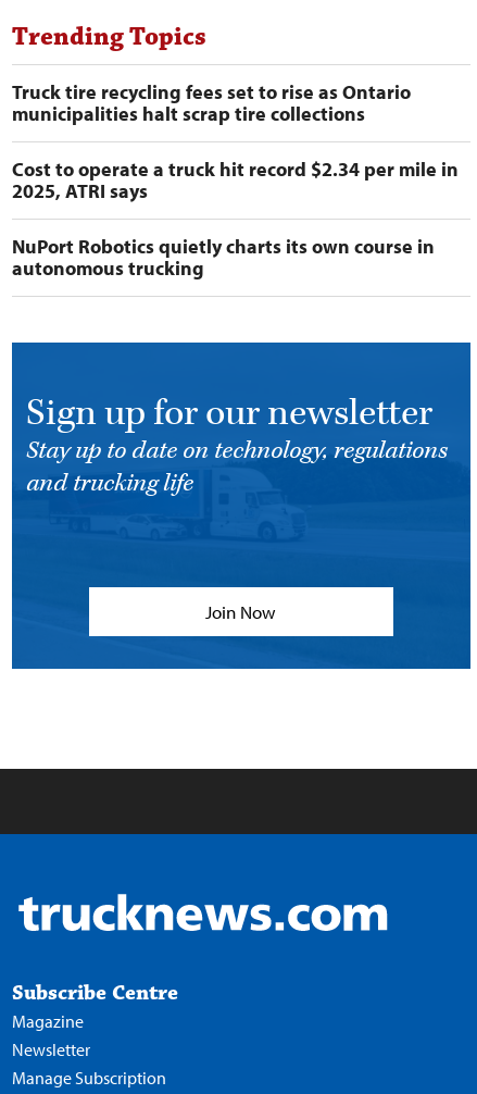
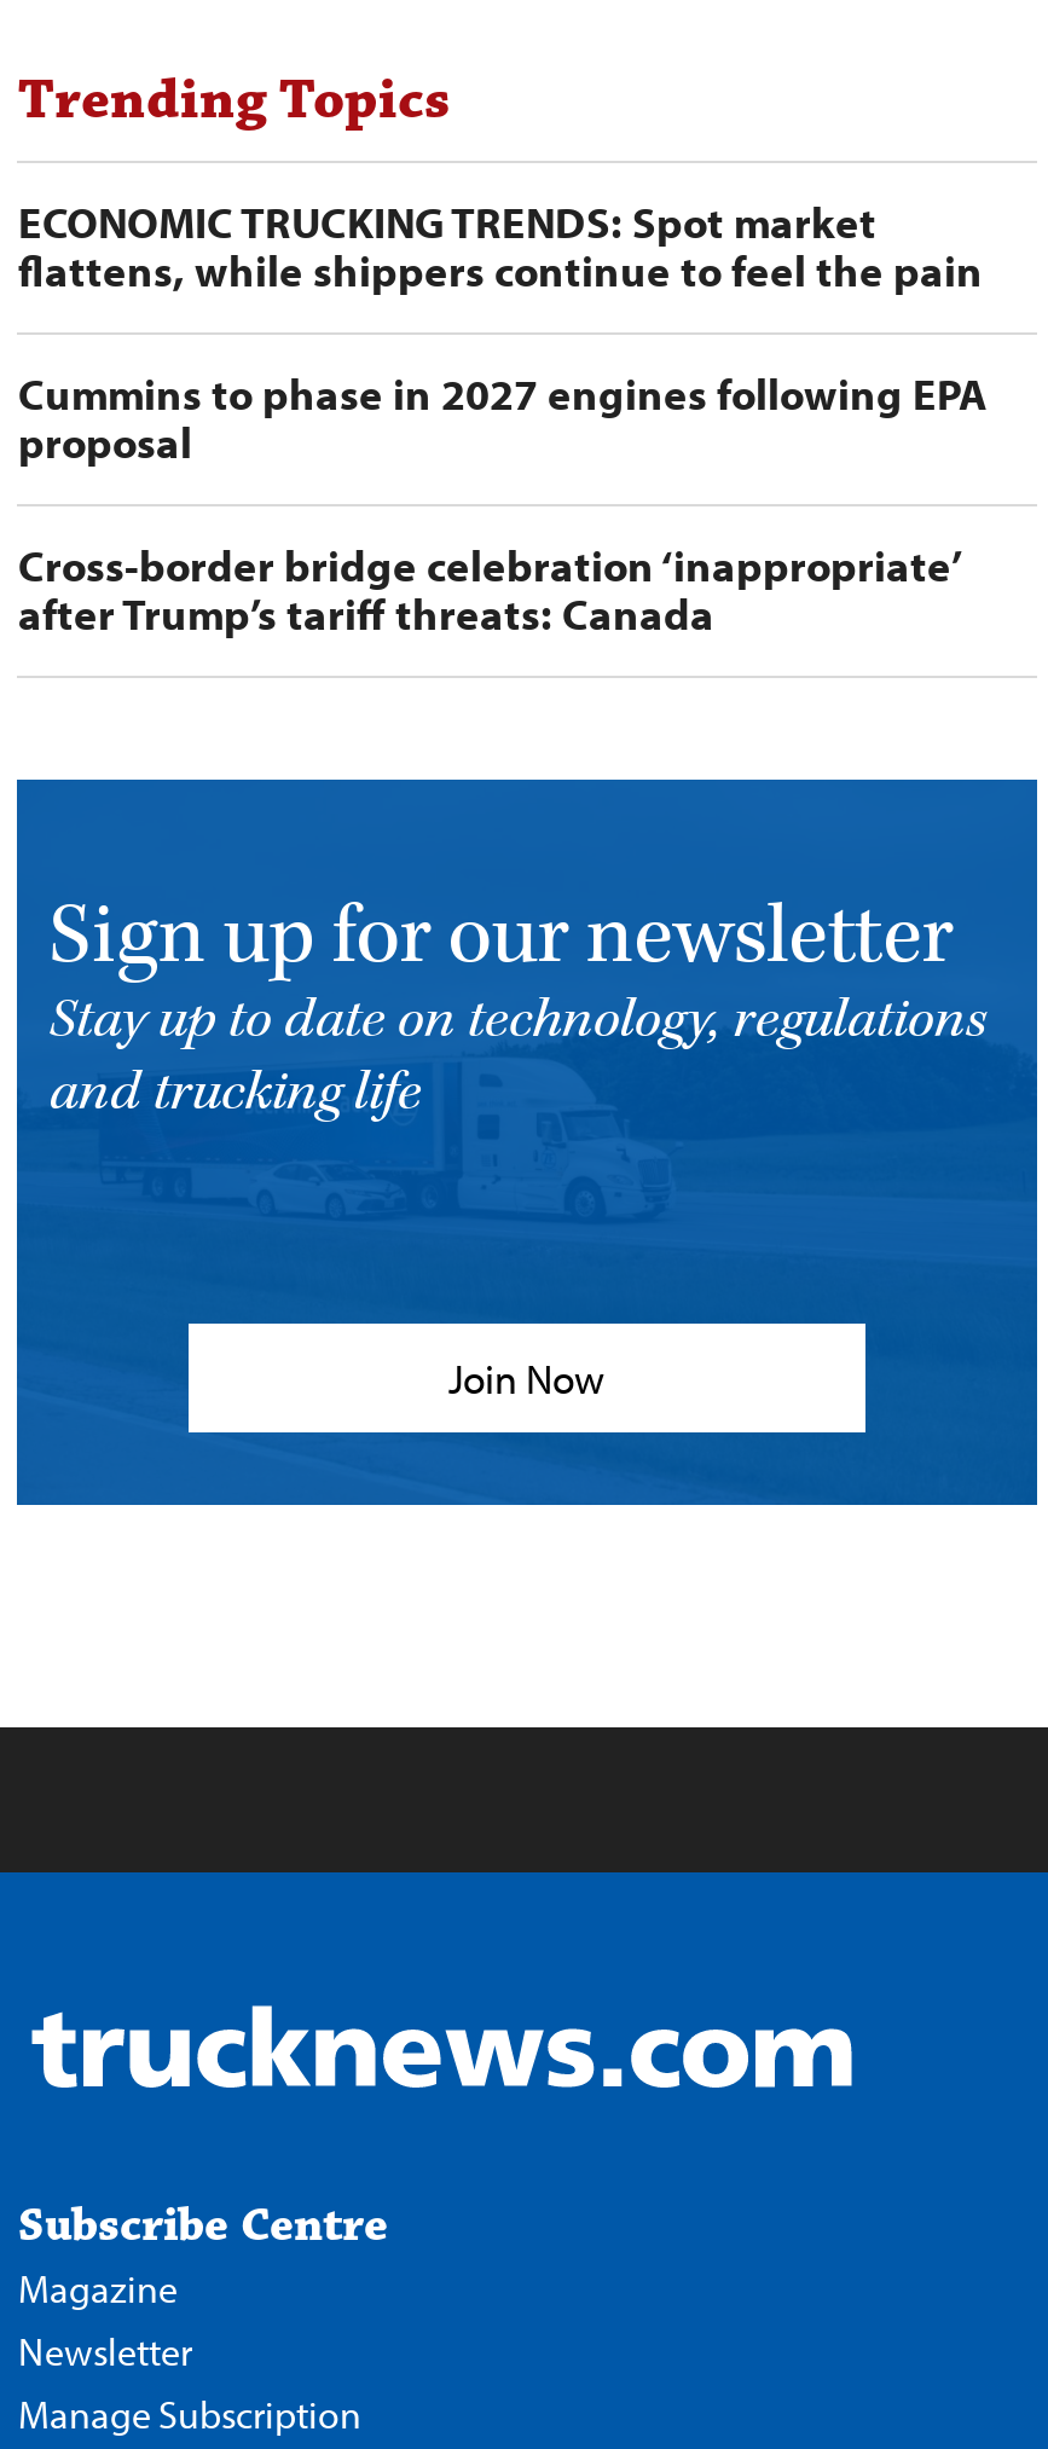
- Truck tire recycling fees set to rise as Ontario
- municipalities halt scrap tire collections
+ ECONOMIC TRUCKING TRENDS: Spot market
+ flattens, while shippers continue to feel the pain

- Cost to operate a truck hit record $2.34 per mile in
- 2025, ATRI says
+ Cummins to phase in 2027 engines following EPA
+ proposal

- NuPort Robotics quietly charts its own course in
- autonomous trucking
+ Cross-border bridge celebration ‘inappropriate’
+ after Trump’s tariff threats: Canada
